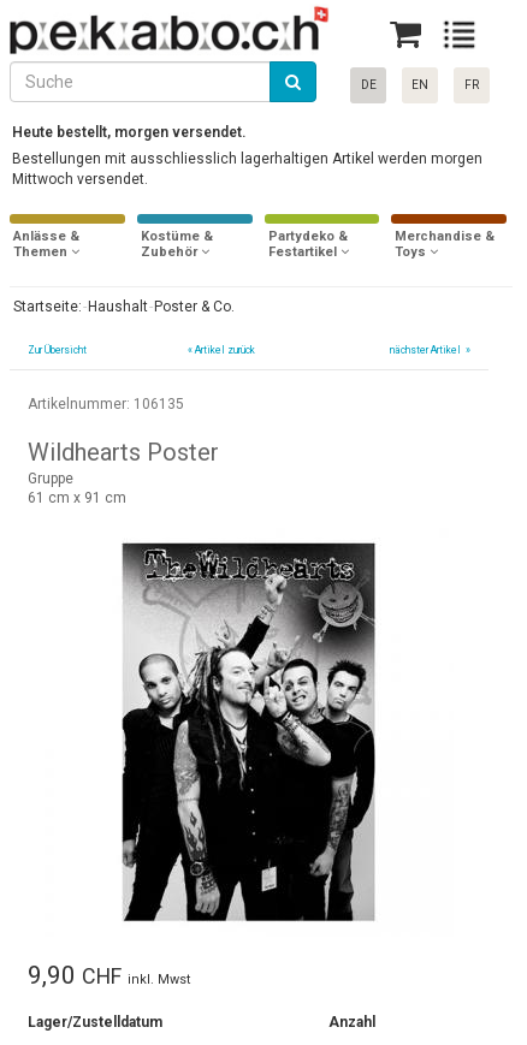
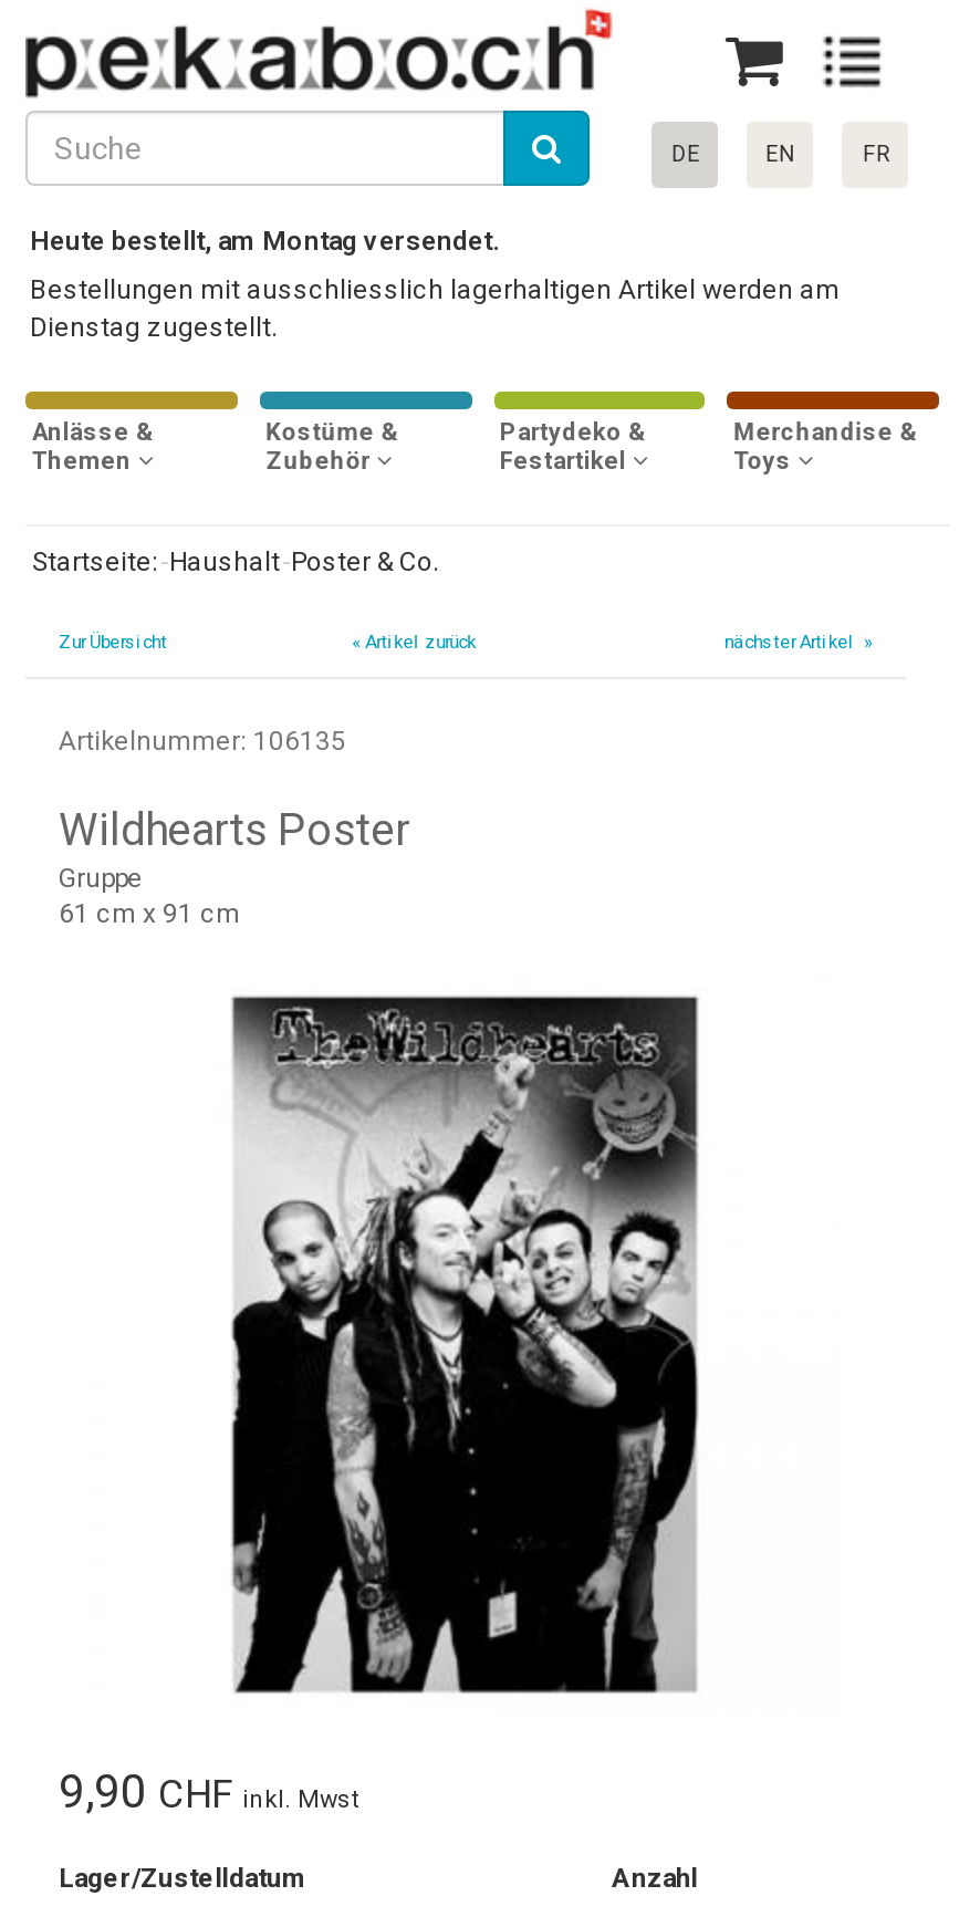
- Heute bestellt, morgen versendet.
+ Heute bestellt, am Montag versendet.

- Bestellungen mit ausschliesslich lagerhaltigen Artikel werden morgen
- Mittwoch versendet.
+ Bestellungen mit ausschliesslich lagerhaltigen Artikel werden am
+ Dienstag zugestellt.
